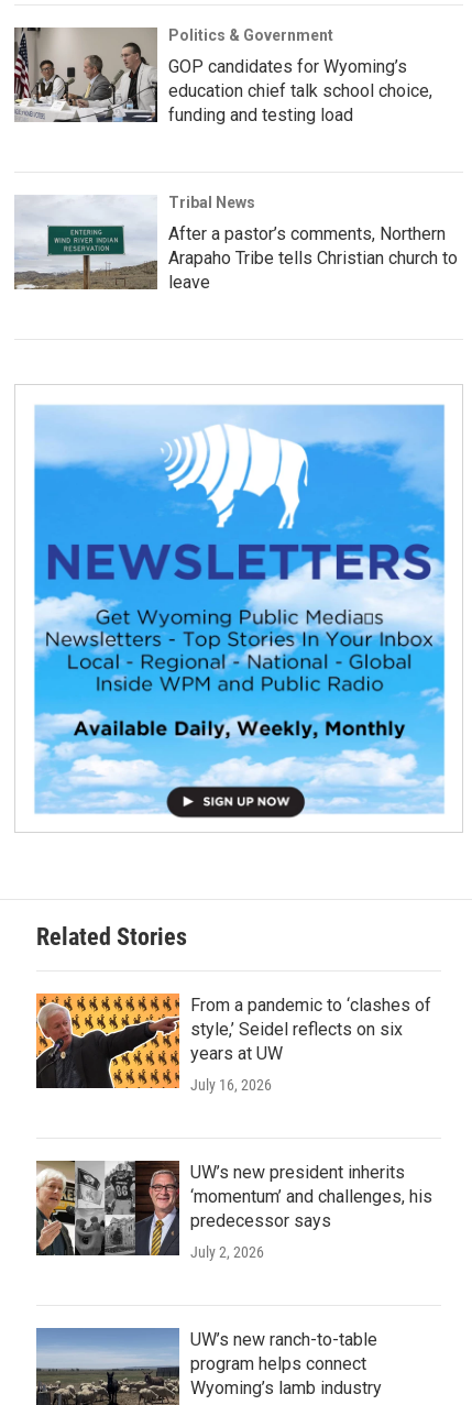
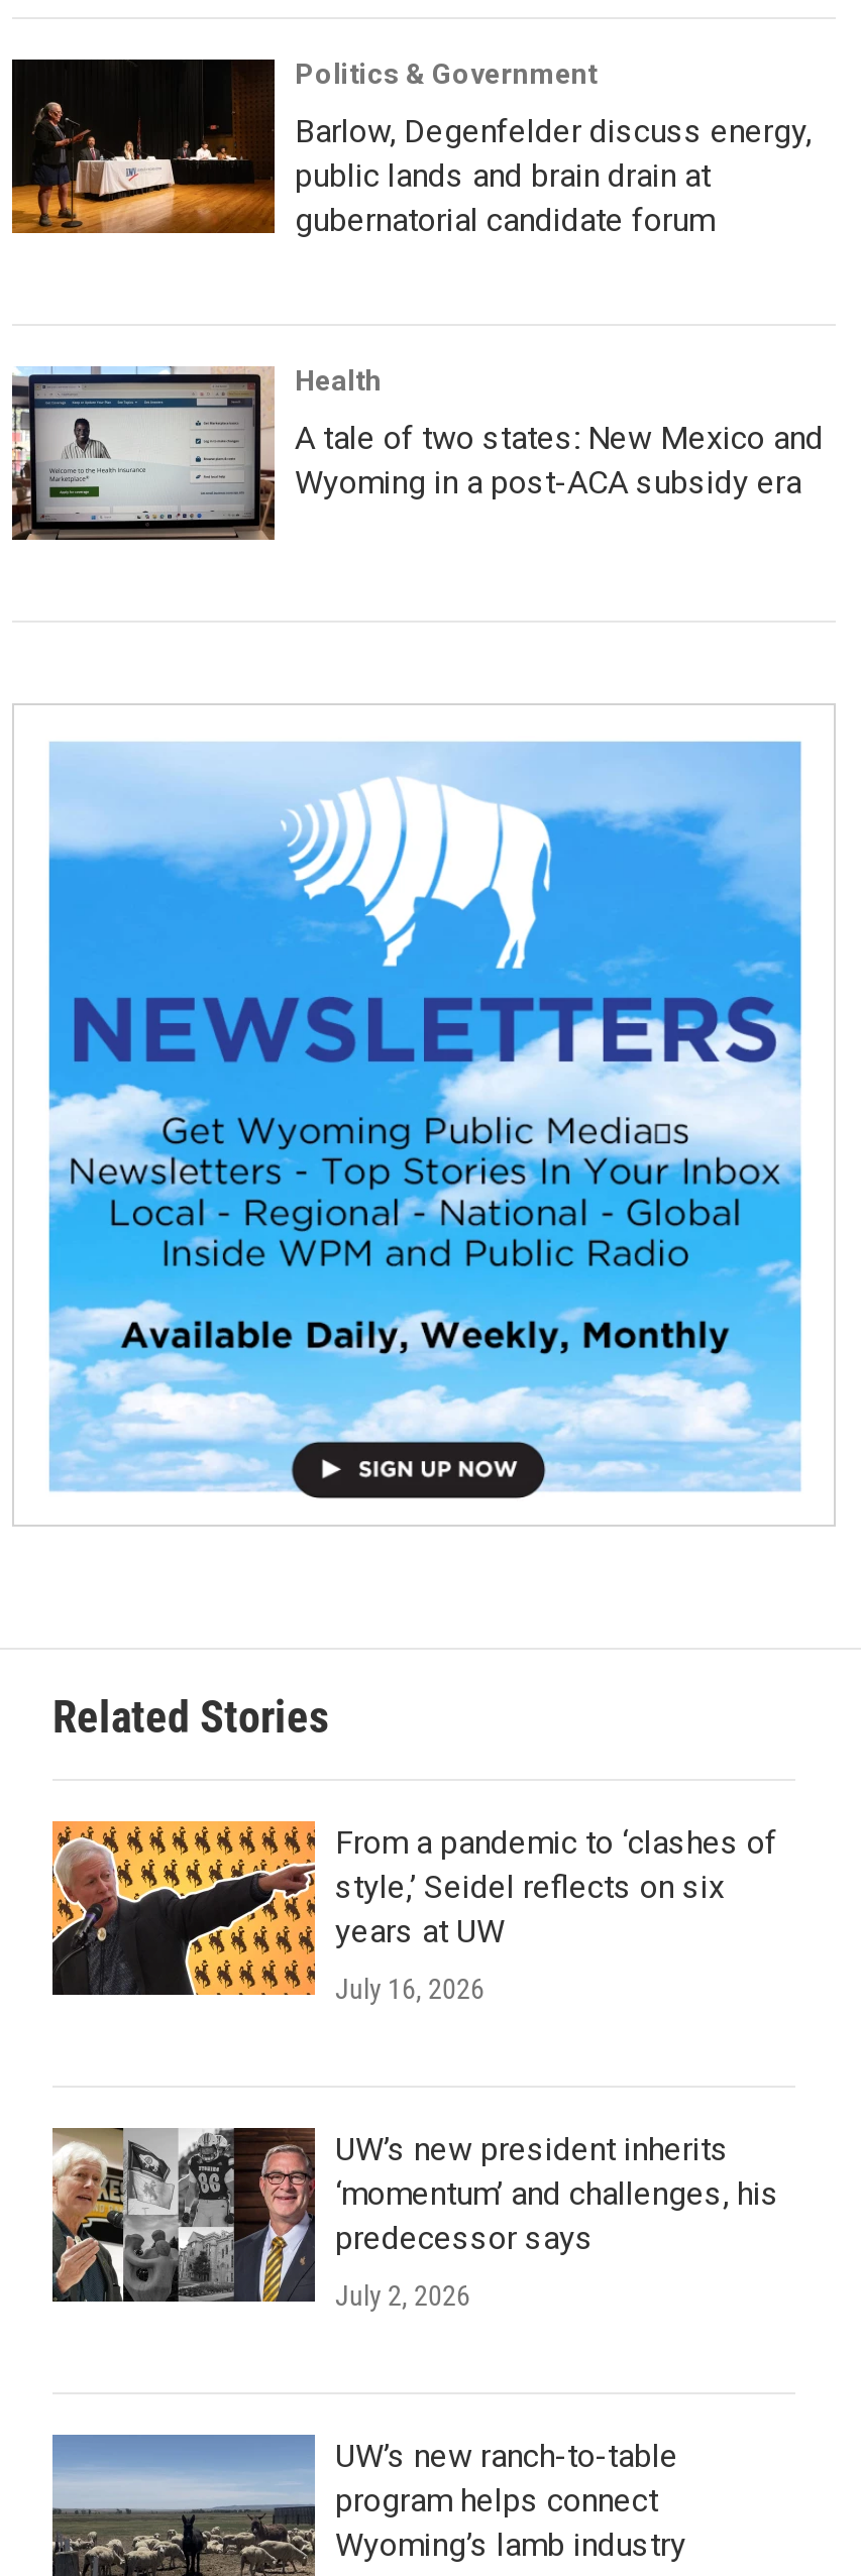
- [image]
- GOP candidates for Wyoming’s
- education chief talk school choice,
- funding and testing load
+ [image]
+ Barlow, Degenfelder discuss energy,
+ public lands and brain drain at
+ gubernatorial candidate forum

- [image]
- Tribal News
+ [image]
+ Health

- After a pastor’s comments, Northern
- Arapaho Tribe tells Christian church to
- leave
+ A tale of two states: New Mexico and
+ Wyoming in a post-ACA subsidy era
